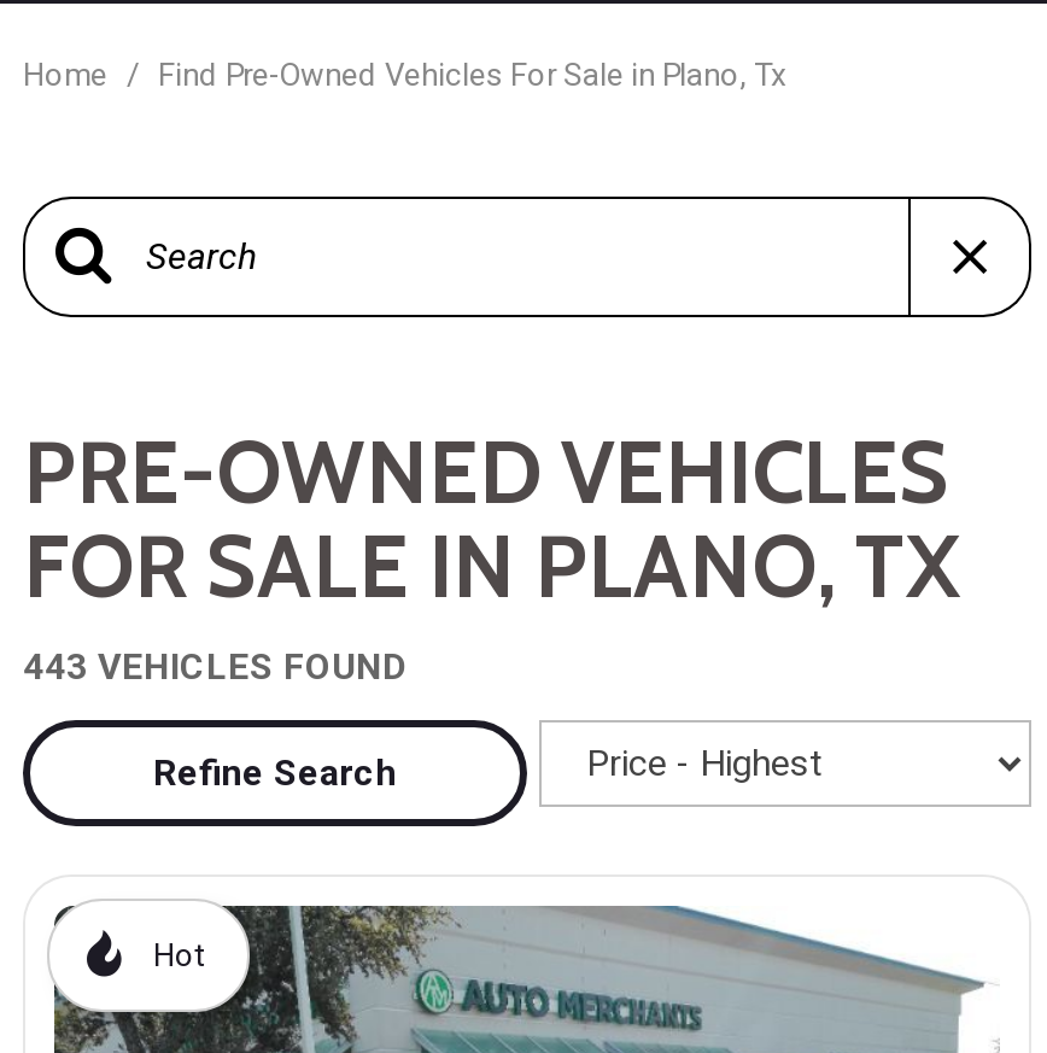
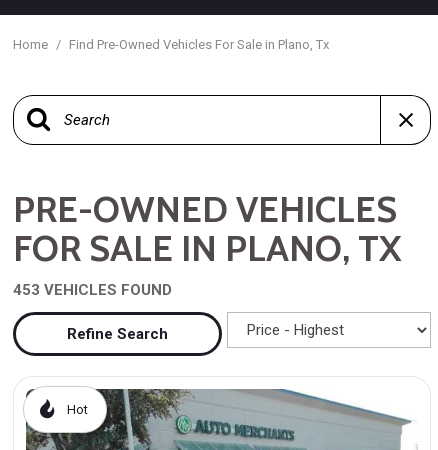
- 443 VEHICLES FOUND
+ 453 VEHICLES FOUND
